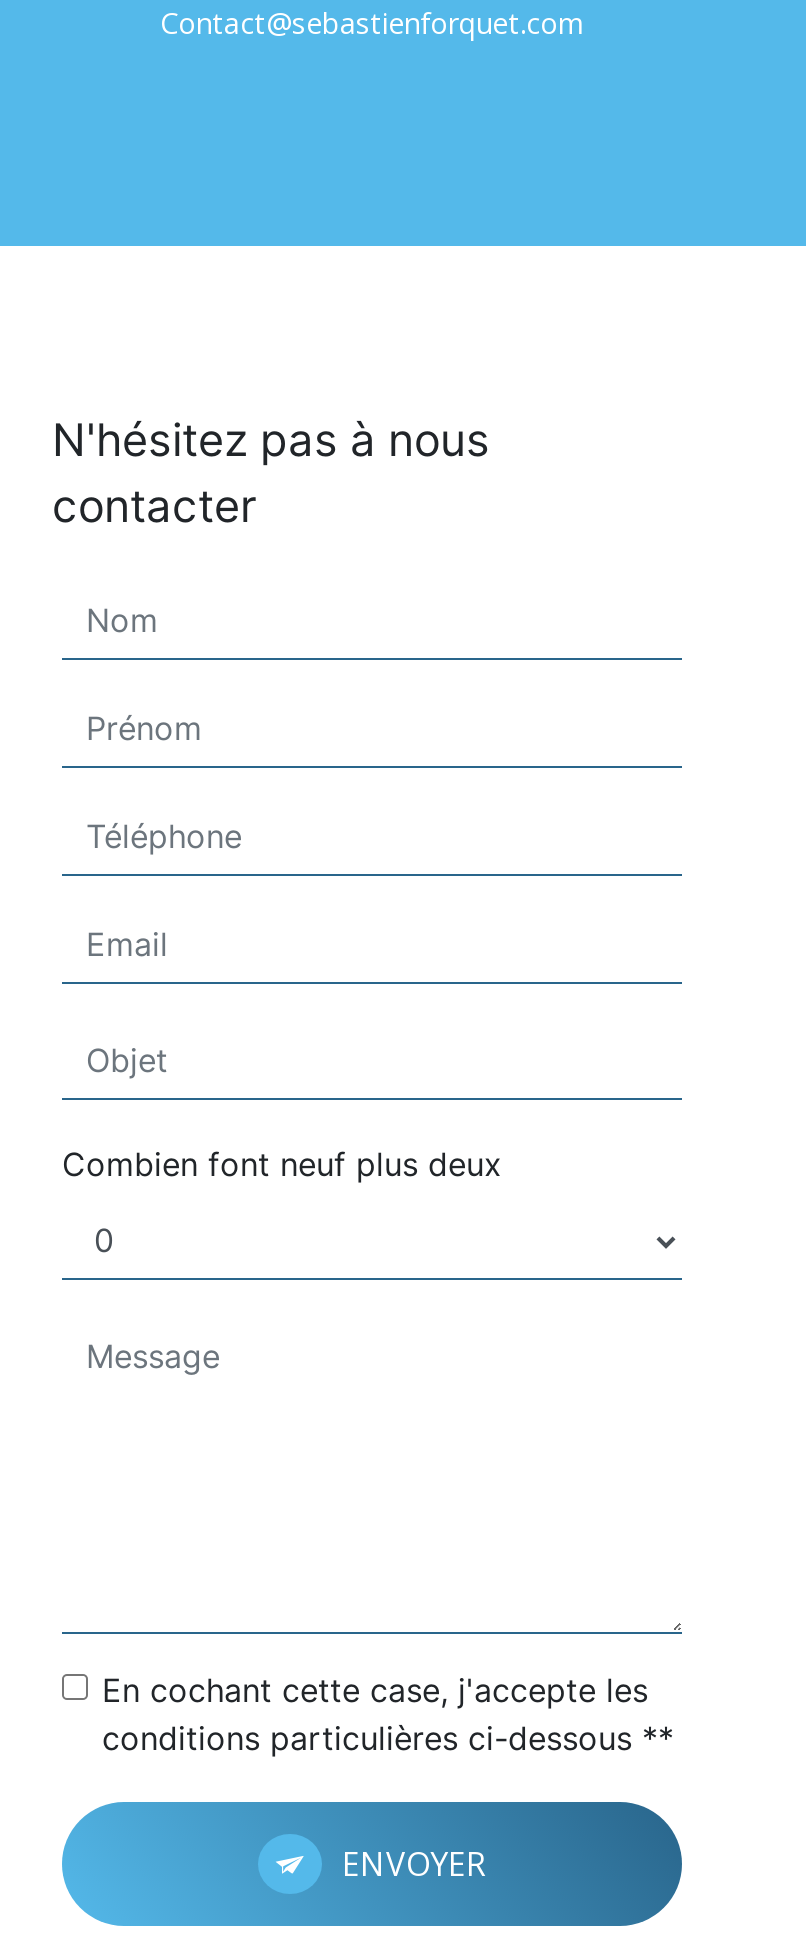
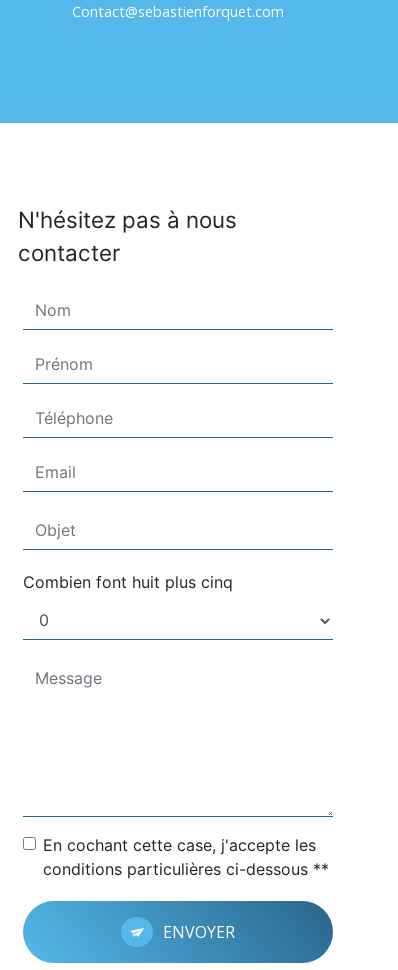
- Combien font neuf plus deux
+ Combien font huit plus cinq
